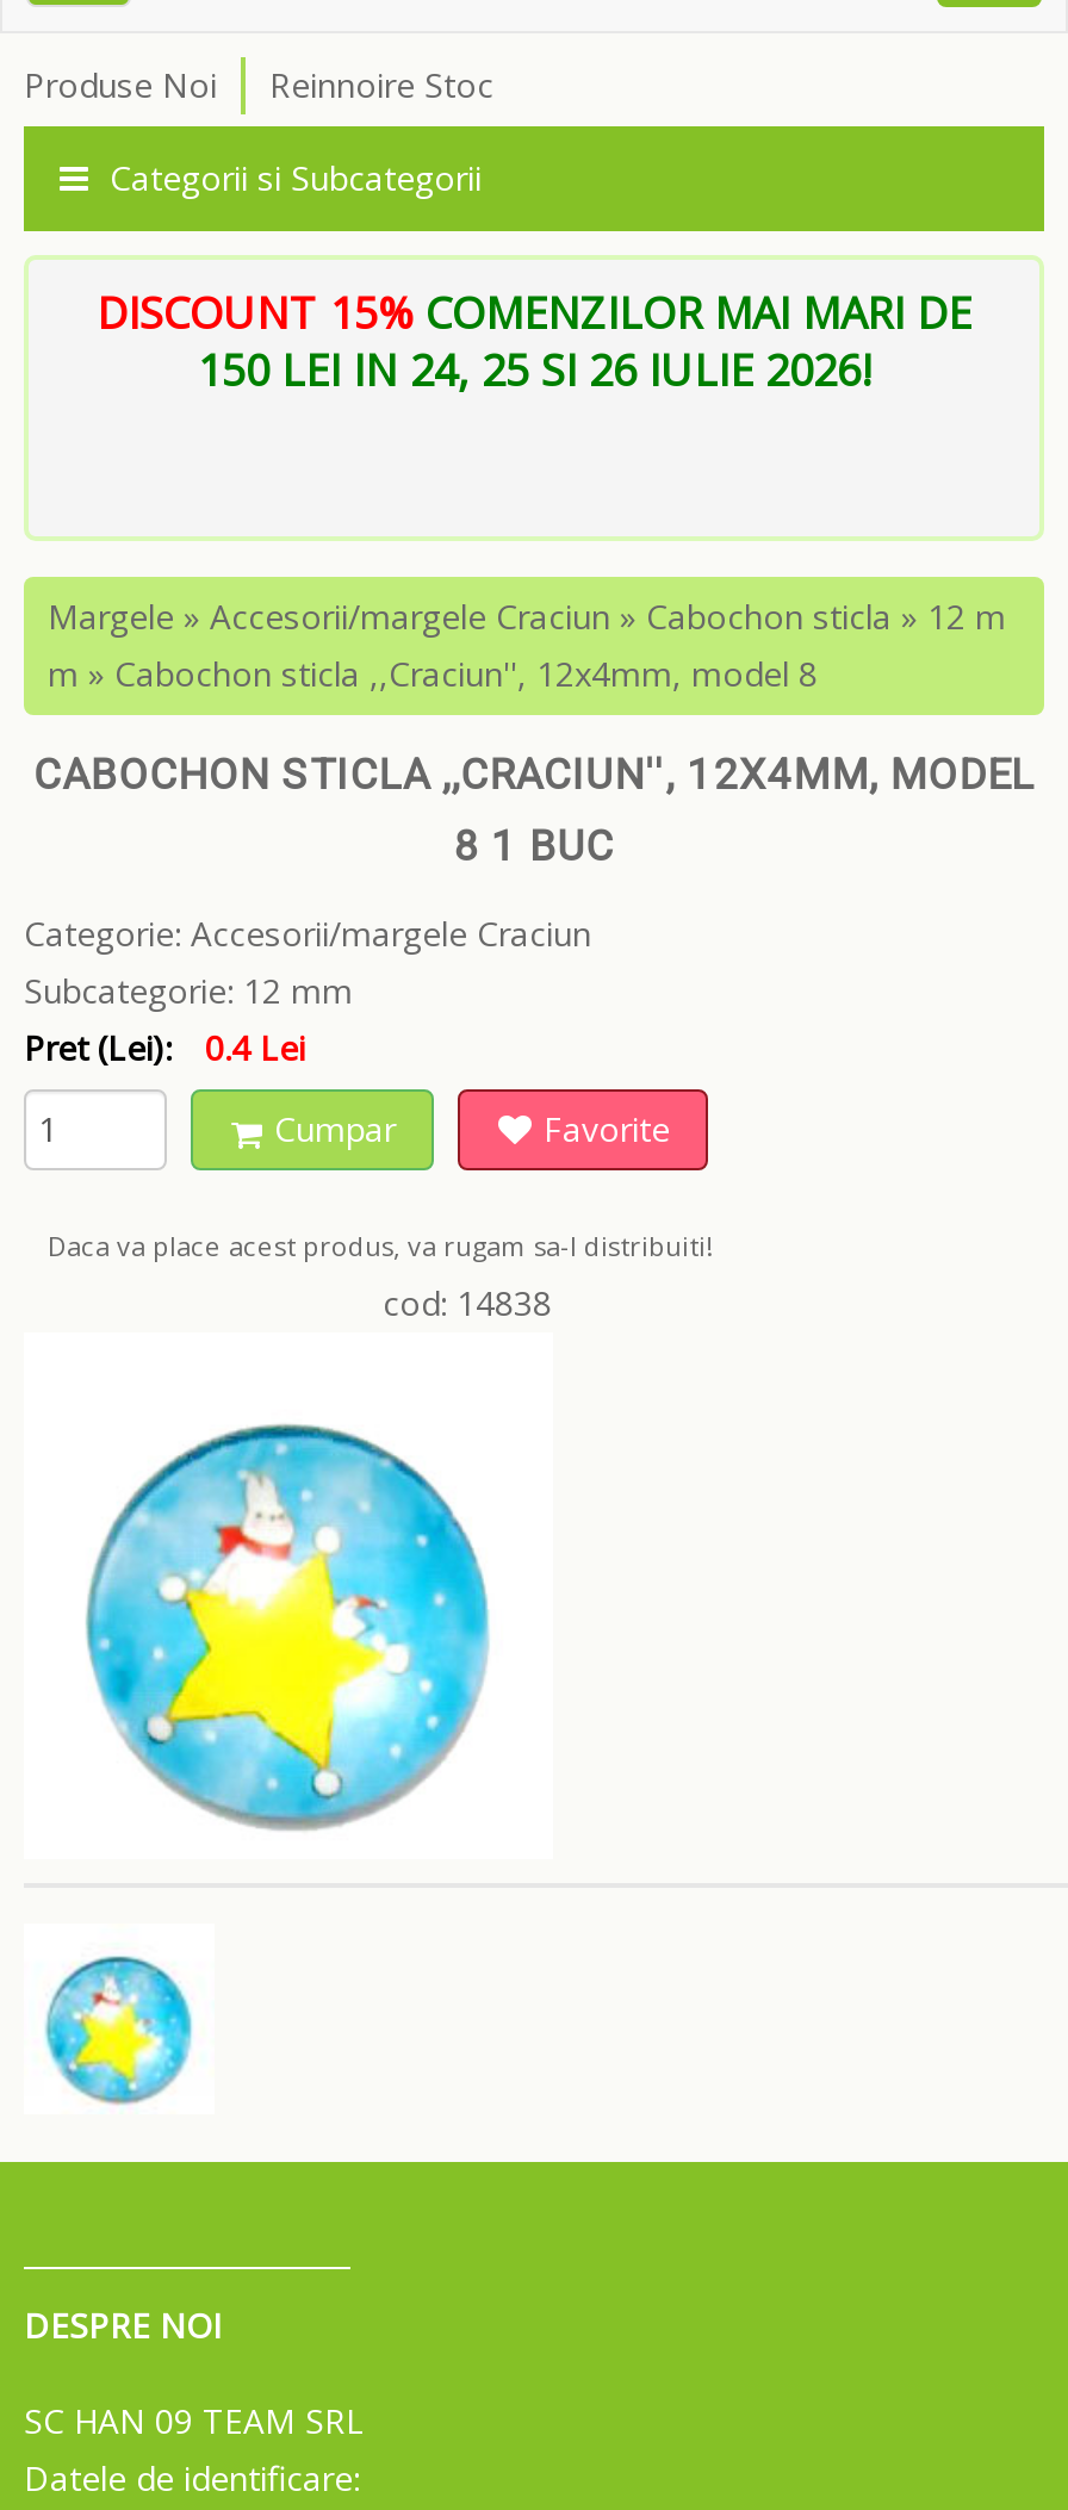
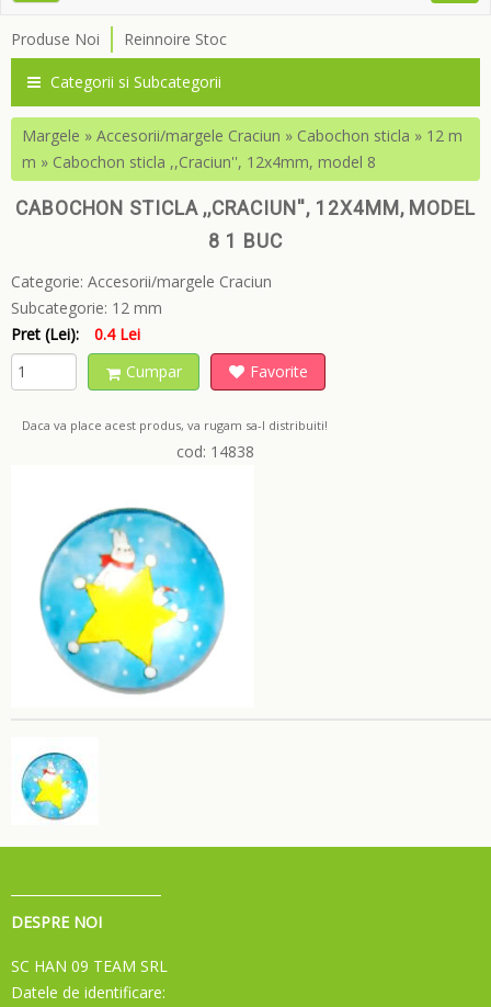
- [image]
- DISCOUNT 15% COMENZILOR MAI MARI DE
- 150 LEI IN 24, 25 SI 26 IULIE 2026!
